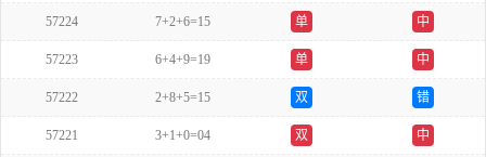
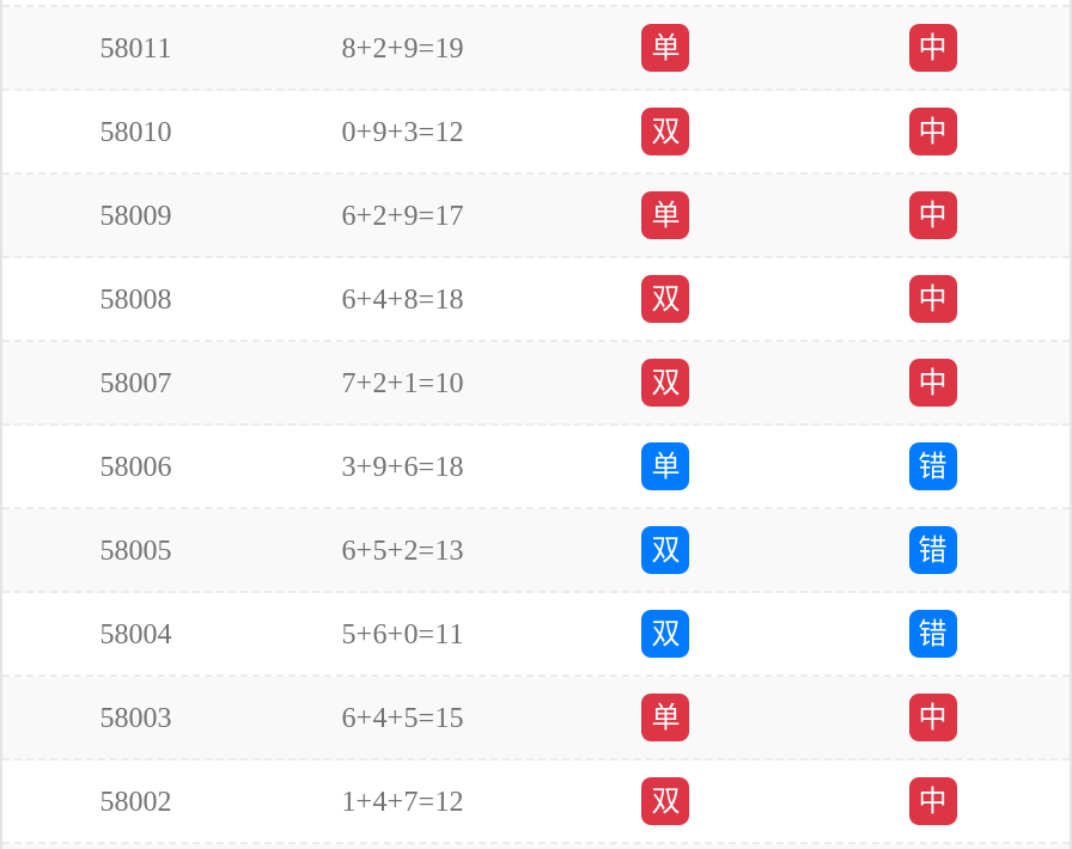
- 57224
+ 58011

- 7+2+6=15
+ 8+2+9=19

- 57223
- 6+4+9=19
+ 58010
+ 0+9+3=12
+ 双
+ 中
+ 58009
+ 6+2+9=17

- 57222
- 2+8+5=15
+ 58008
+ 6+4+8=18
+ 双
+ 中
+ 58007
+ 7+2+1=10
+ 双
+ 中
+ 58006
+ 3+9+6=18
+ 单
+ 错
+ 58005
+ 6+5+2=13

- 57221
- 3+1+0=04
+ 58004
+ 5+6+0=11
+ 双
+ 错
+ 58003
+ 6+4+5=15
+ 单
+ 中
+ 58002
+ 1+4+7=12
